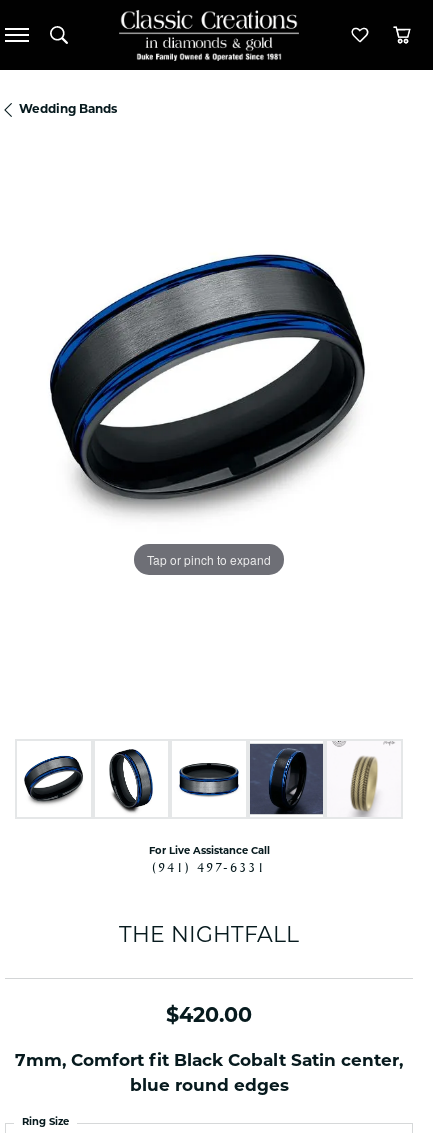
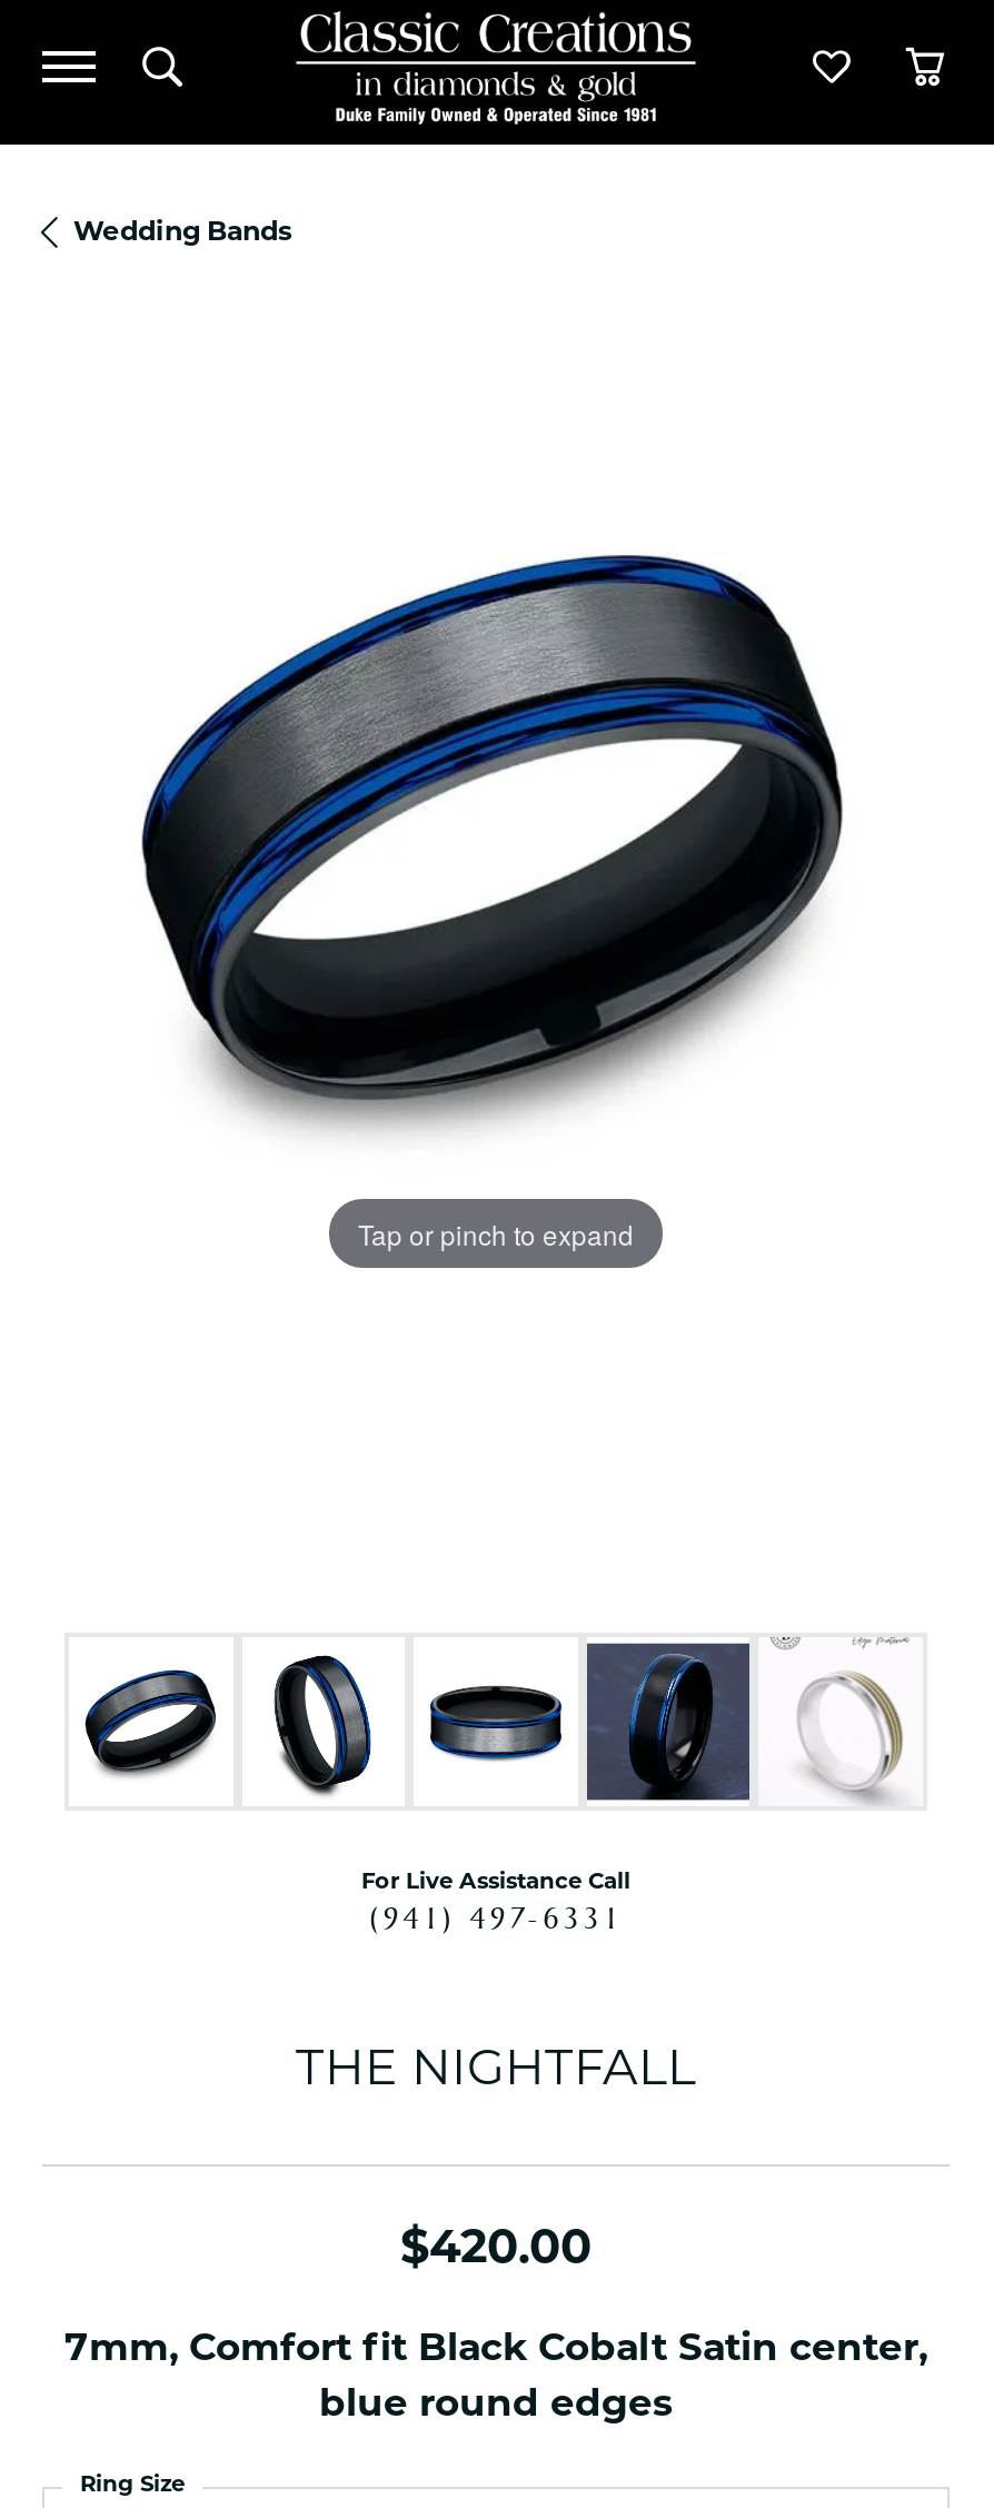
- [image]
+ [image]
